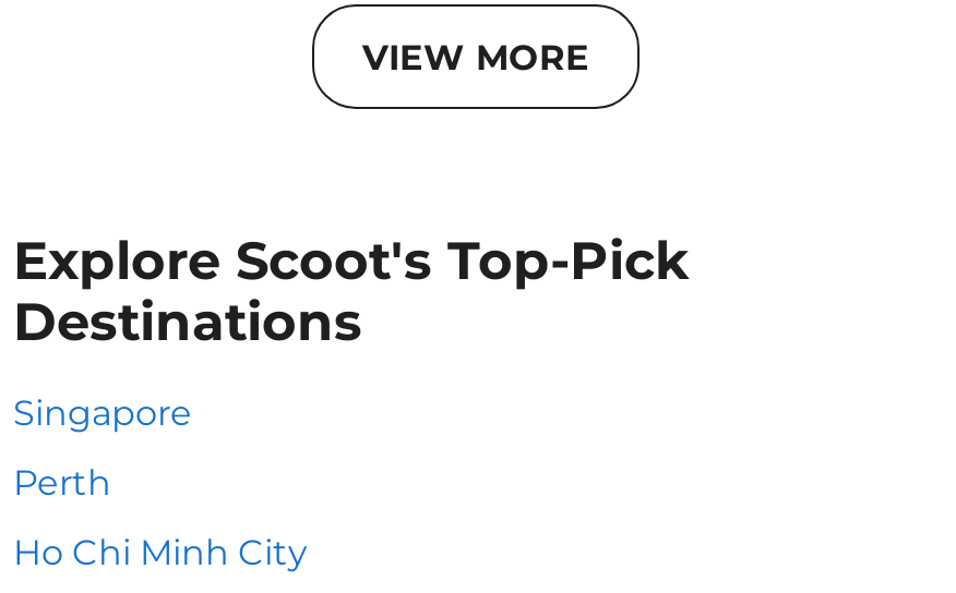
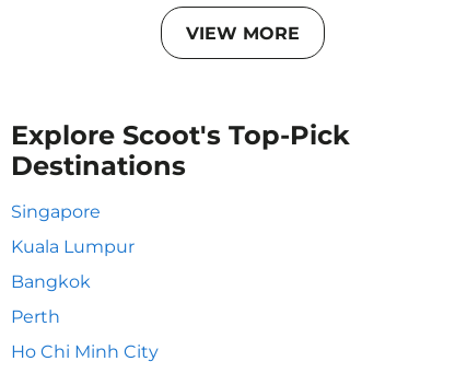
+ Kuala Lumpur
+ Bangkok
